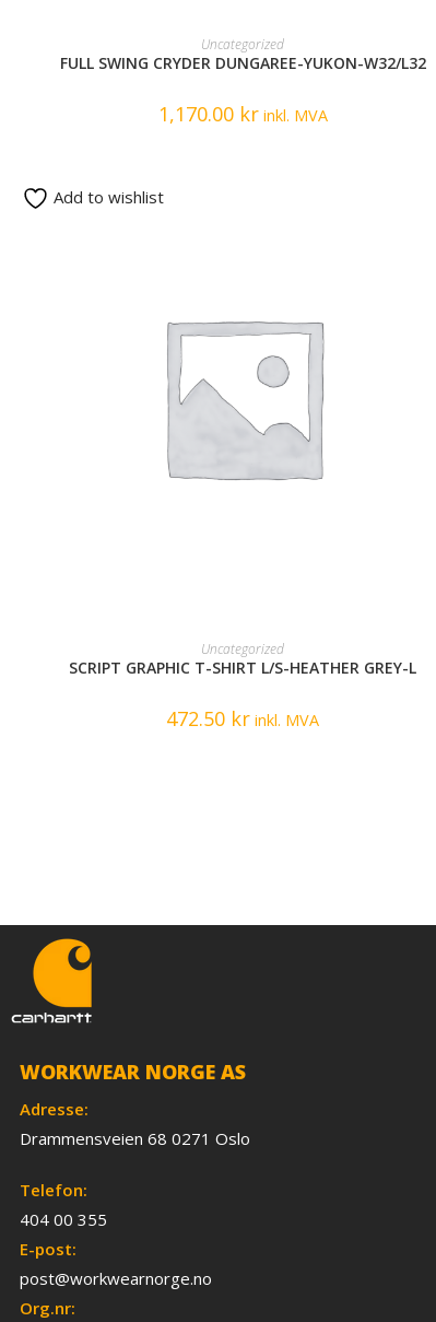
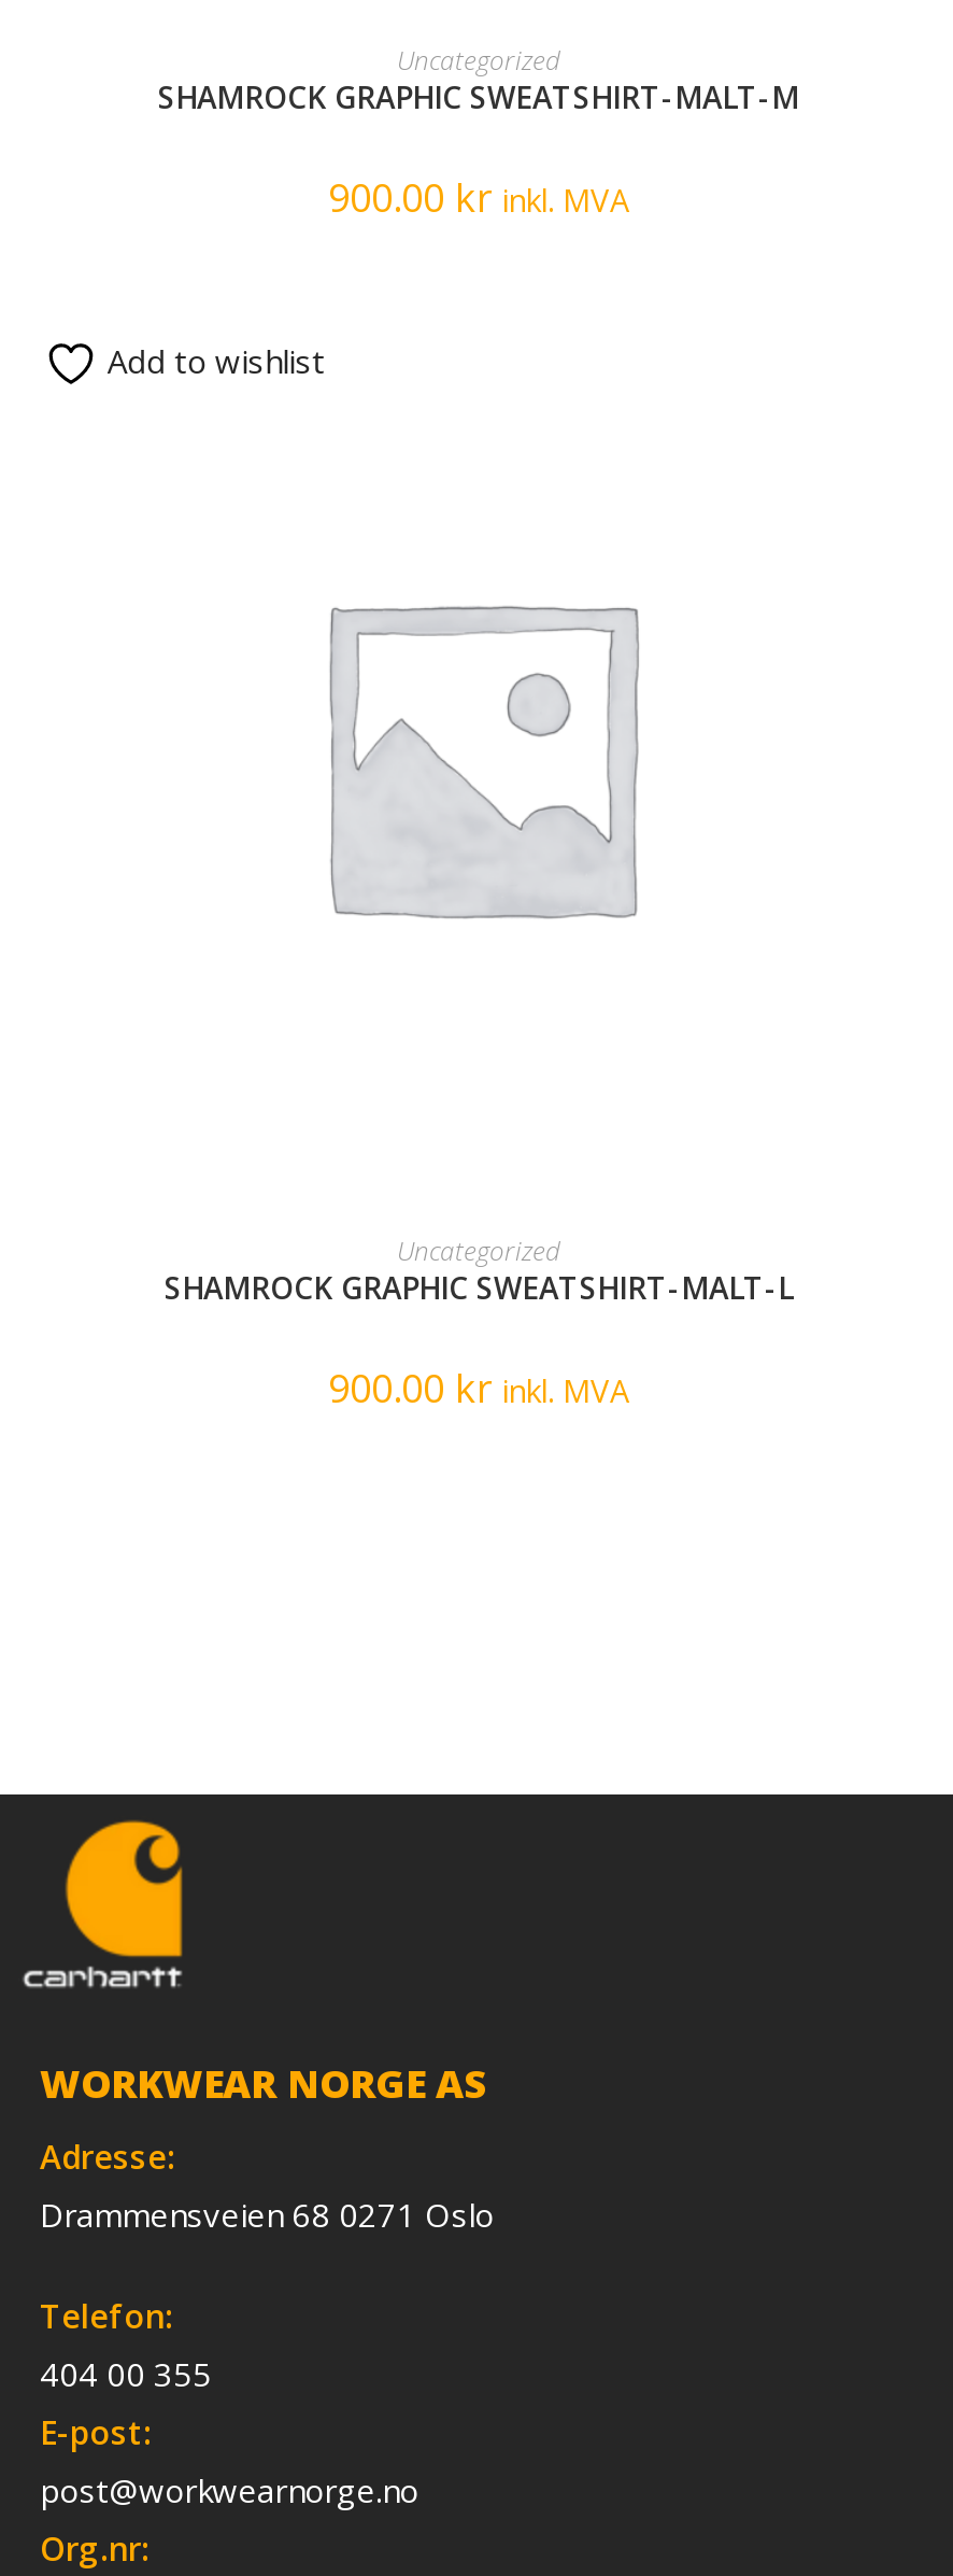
- FULL SWING CRYDER DUNGAREE-YUKON-W32/L32
+ SHAMROCK GRAPHIC SWEATSHIRT-MALT-M

- 1,170.00 kr inkl. MVA
+ 900.00 kr inkl. MVA

- SCRIPT GRAPHIC T-SHIRT L/S-HEATHER GREY-L
+ SHAMROCK GRAPHIC SWEATSHIRT-MALT-L

- 472.50 kr inkl. MVA
+ 900.00 kr inkl. MVA
